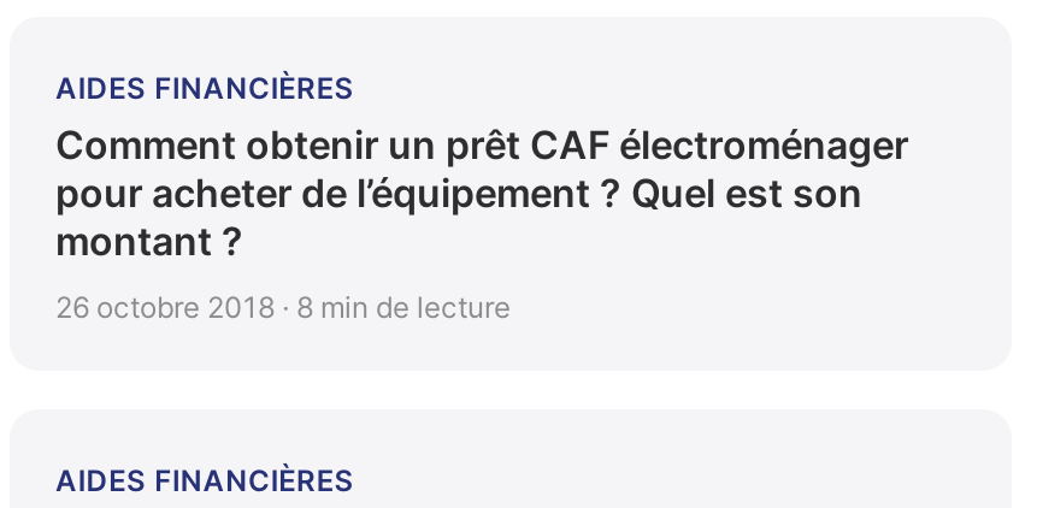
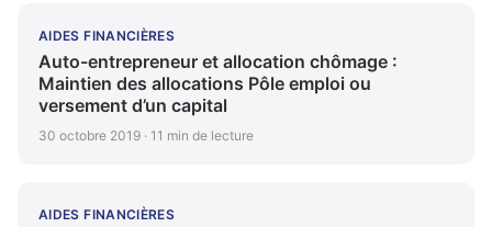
- Comment obtenir un prêt CAF électroménager
- pour acheter de l’équipement ? Quel est son
- montant ?
+ Auto-entrepreneur et allocation chômage :
+ Maintien des allocations Pôle emploi ou
+ versement d’un capital

- 26 octobre 2018 · 8 min de lecture
+ 30 octobre 2019 · 11 min de lecture
